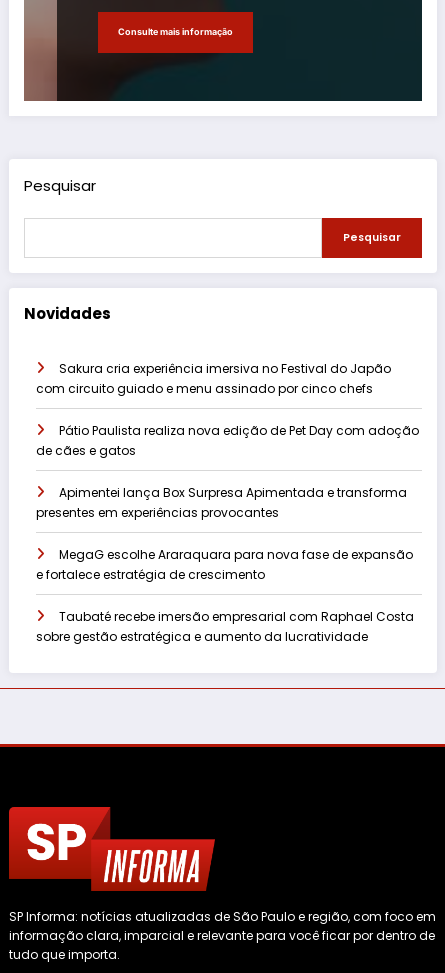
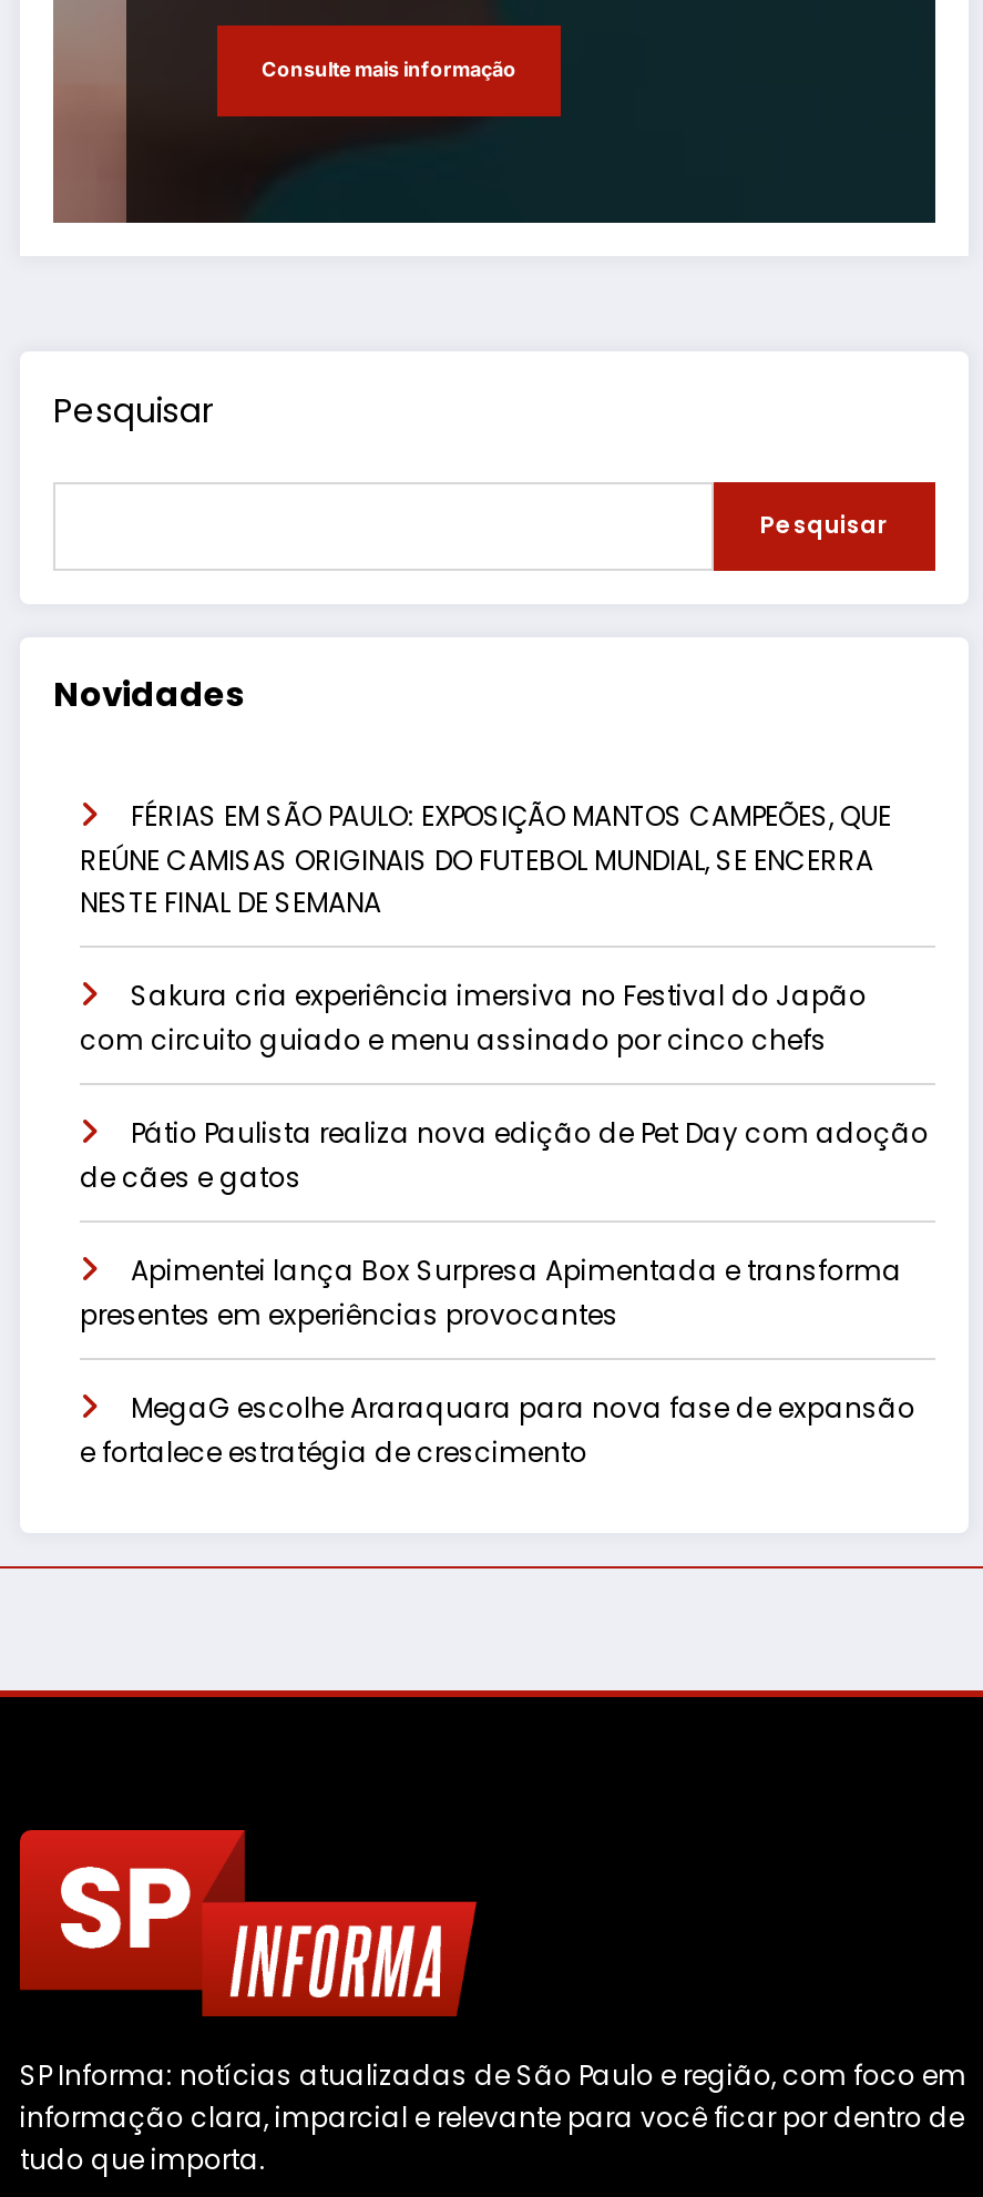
+ FÉRIAS EM SÃO PAULO: EXPOSIÇÃO MANTOS CAMPEÕES, QUE
+ REÚNE CAMISAS ORIGINAIS DO FUTEBOL MUNDIAL, SE ENCERRA
+ NESTE FINAL DE SEMANA

moved down: Sakura cria experiência imersiva no Festival do Japão | com circuito guiado e menu assinado por cinco chefs | Pátio Paulista realiza nova edição de Pet Day com adoção | de cães e gatos | Apimentei lança Box Surpresa Apimentada e transforma | presentes em experiências provocantes | MegaG escolhe Araraquara para nova fase de expansão | e fortalece estratégia de crescimento

- Taubaté recebe imersão empresarial com Raphael Costa
- sobre gestão estratégica e aumento da lucratividade
